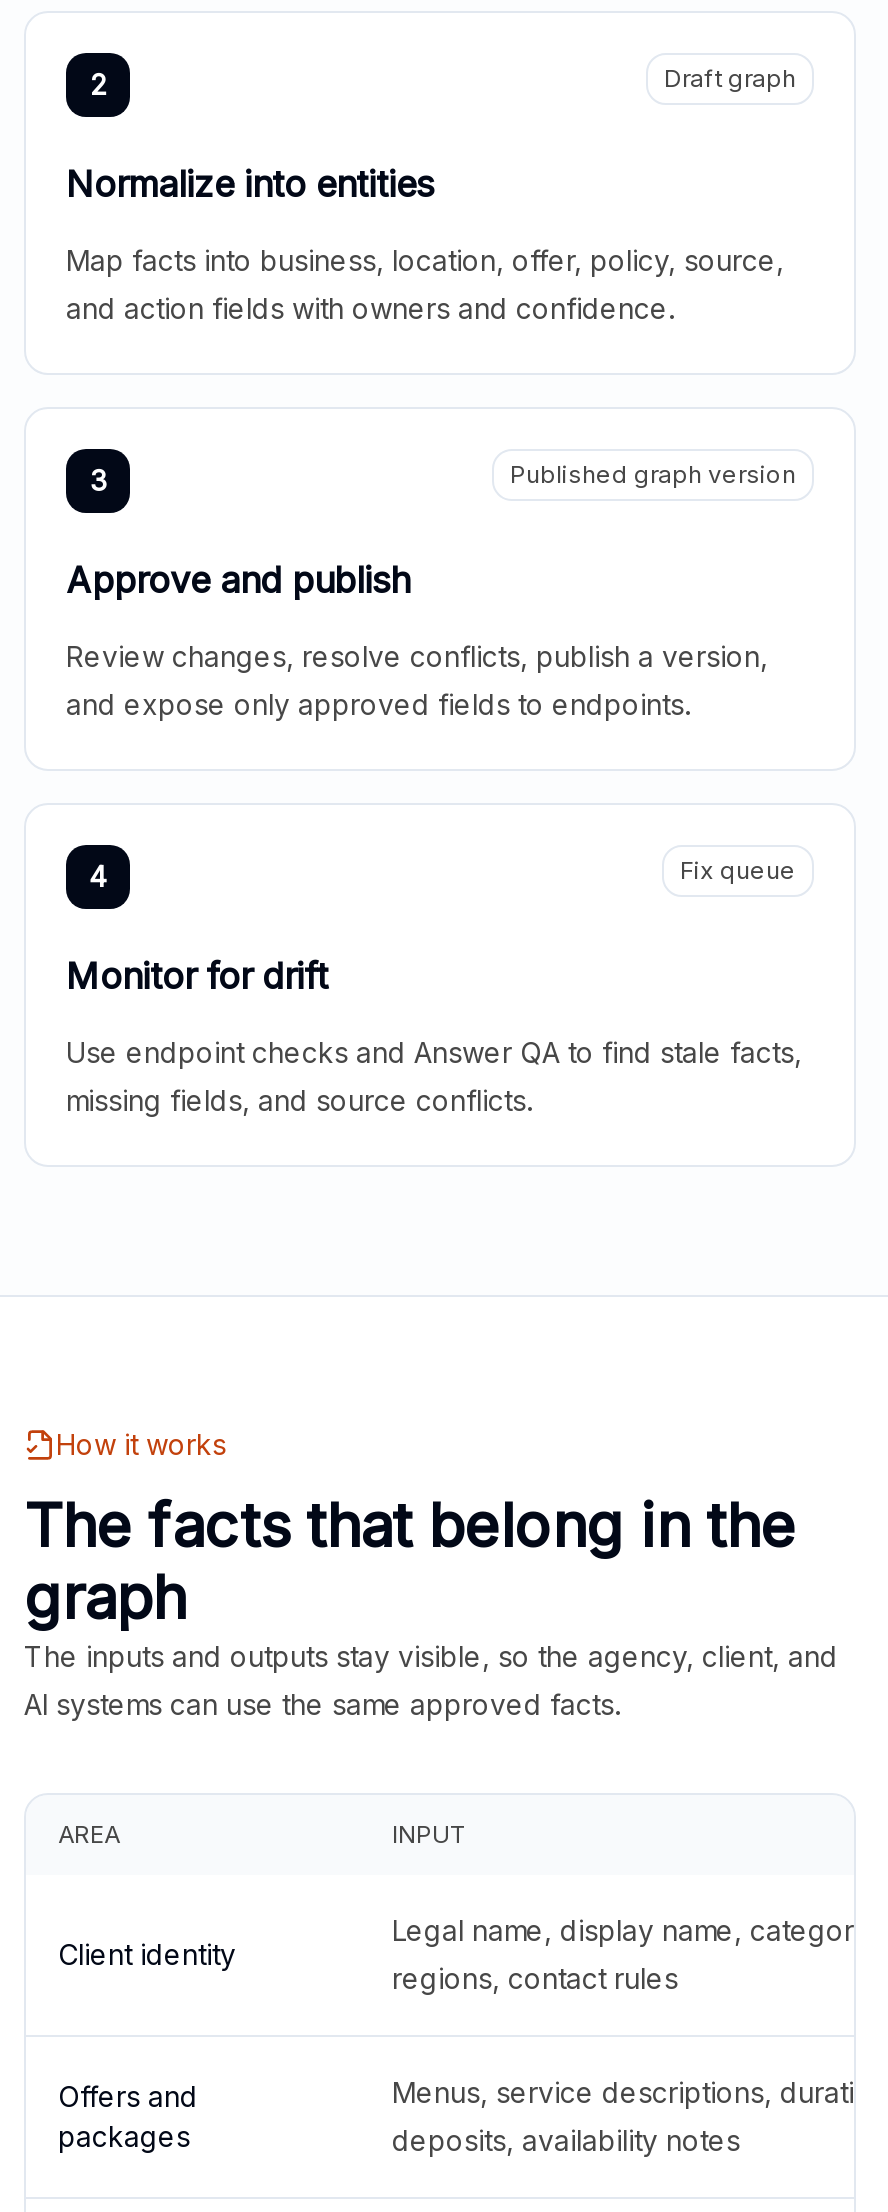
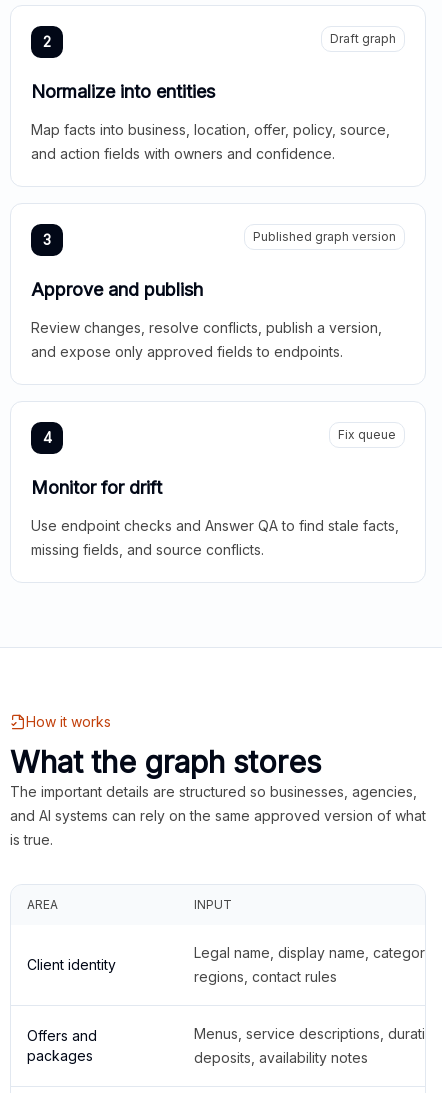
- The facts that belong in the
- graph
- The inputs and outputs stay visible, so the agency, client, and
- AI systems can use the same approved facts.
+ What the graph stores
+ The important details are structured so businesses, agencies,
+ and AI systems can rely on the same approved version of what
+ is true.
